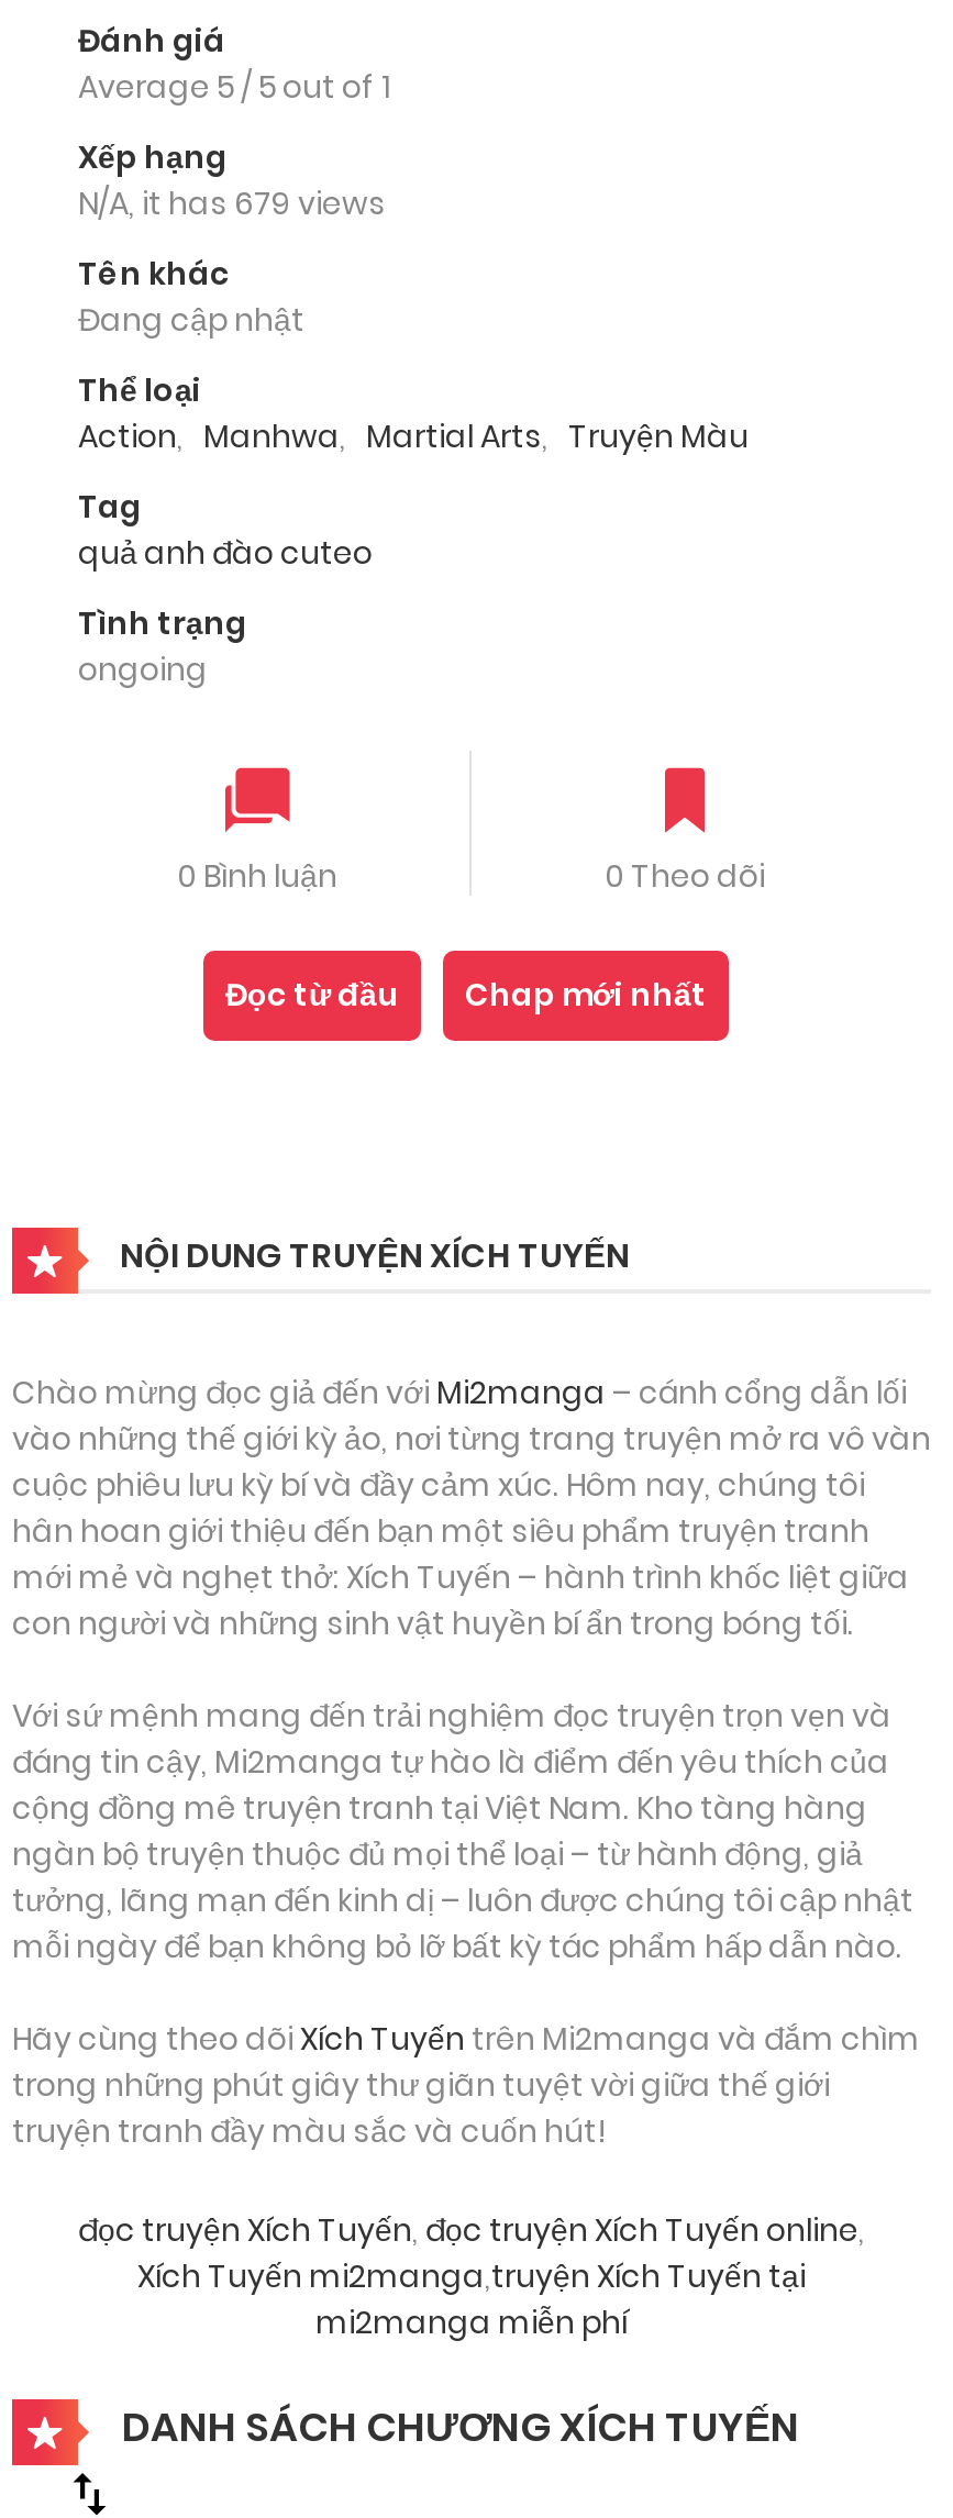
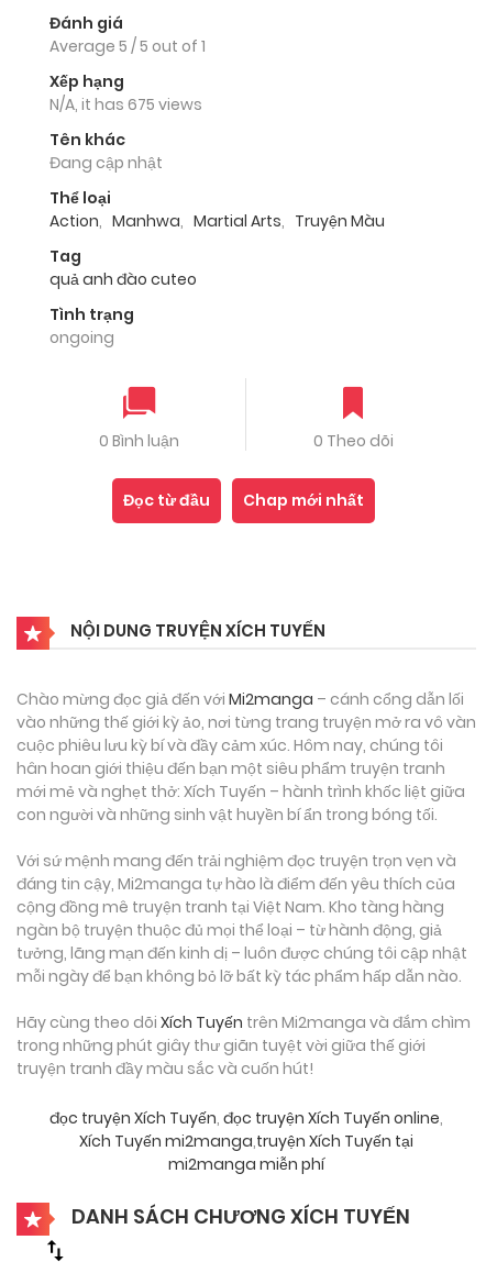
- N/A, it has 679 views
+ N/A, it has 675 views
